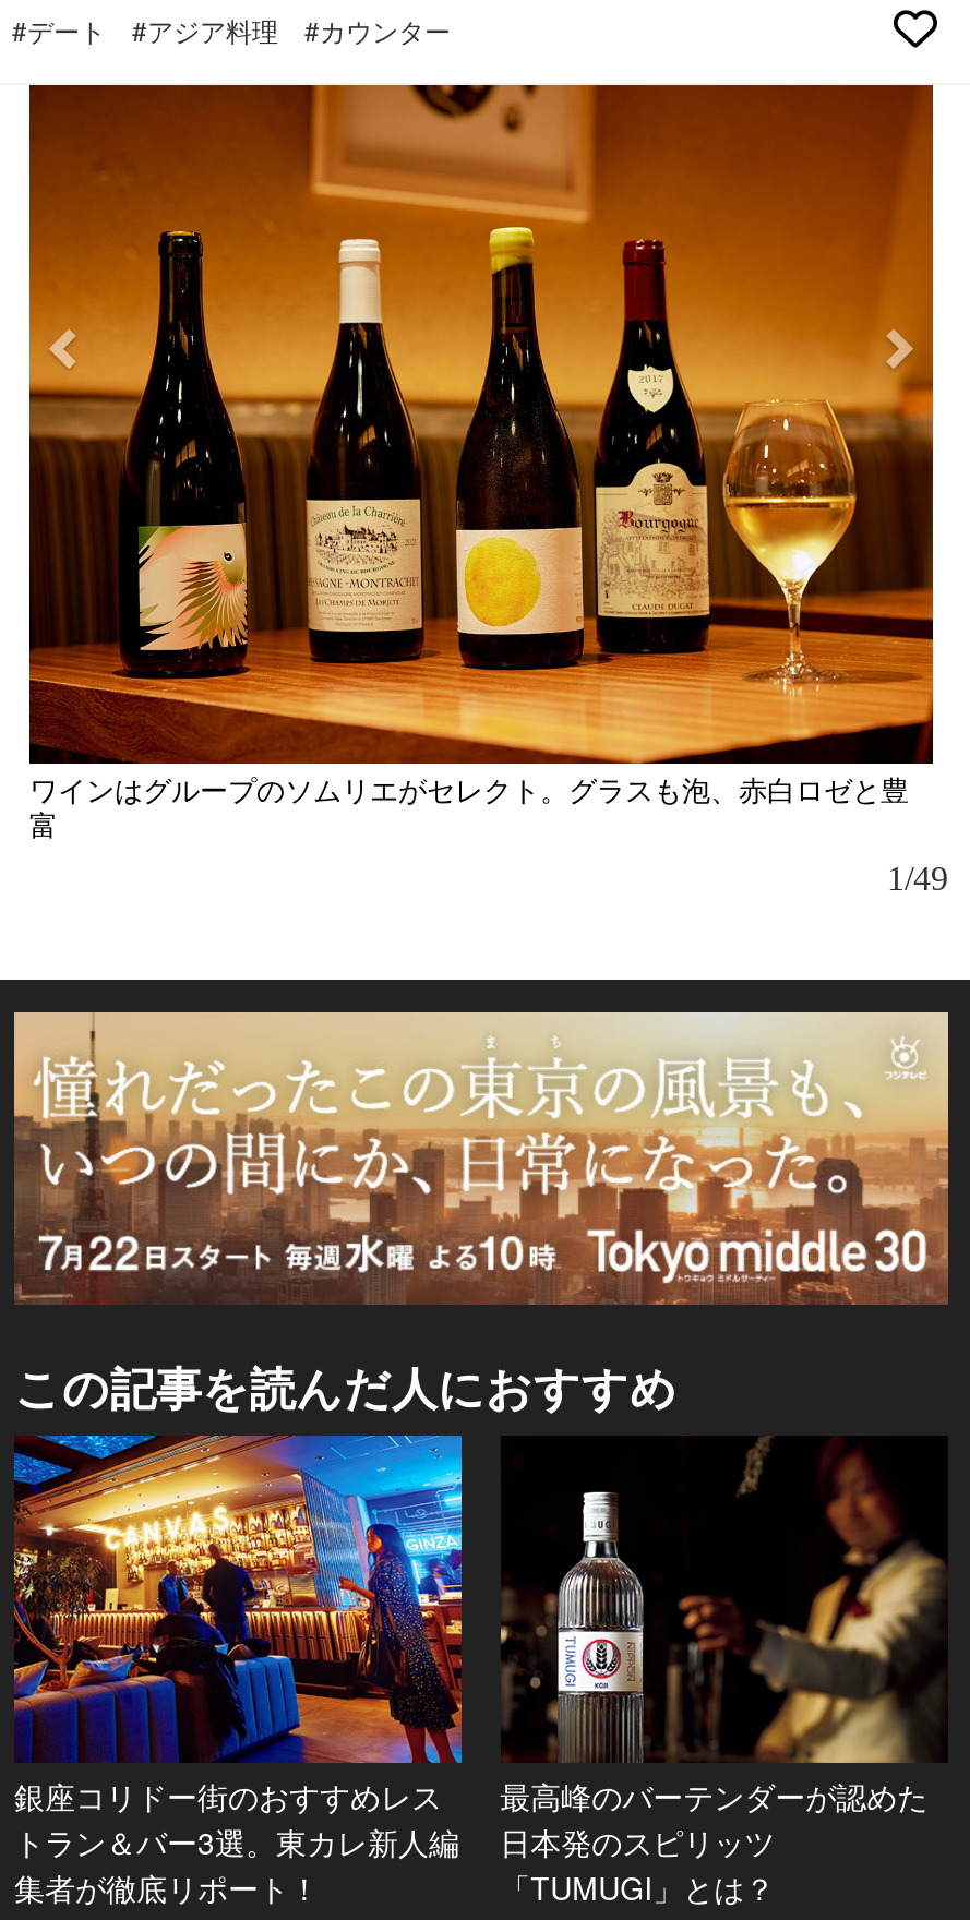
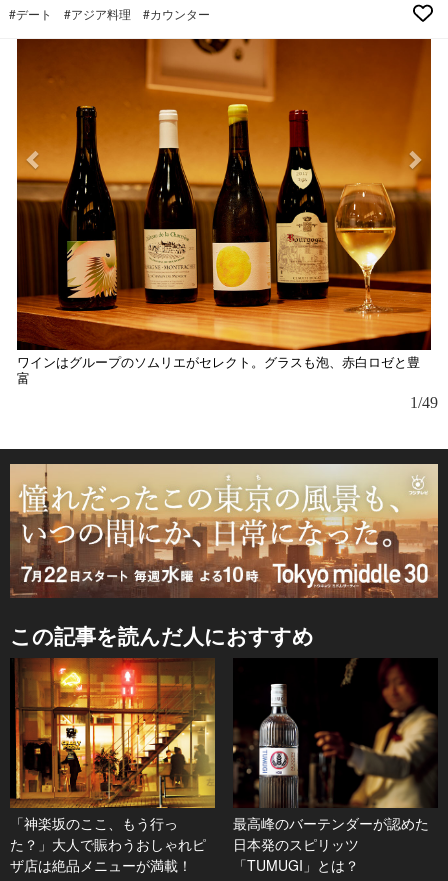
- [image]
- 銀座コリドー街のおすすめレス
- トラン＆バー3選。東カレ新人編
- 集者が徹底リポート！
+ [image]
+ 「神楽坂のここ、もう行っ
+ た？」大人で賑わうおしゃれピ
+ ザ店は絶品メニューが満載！
